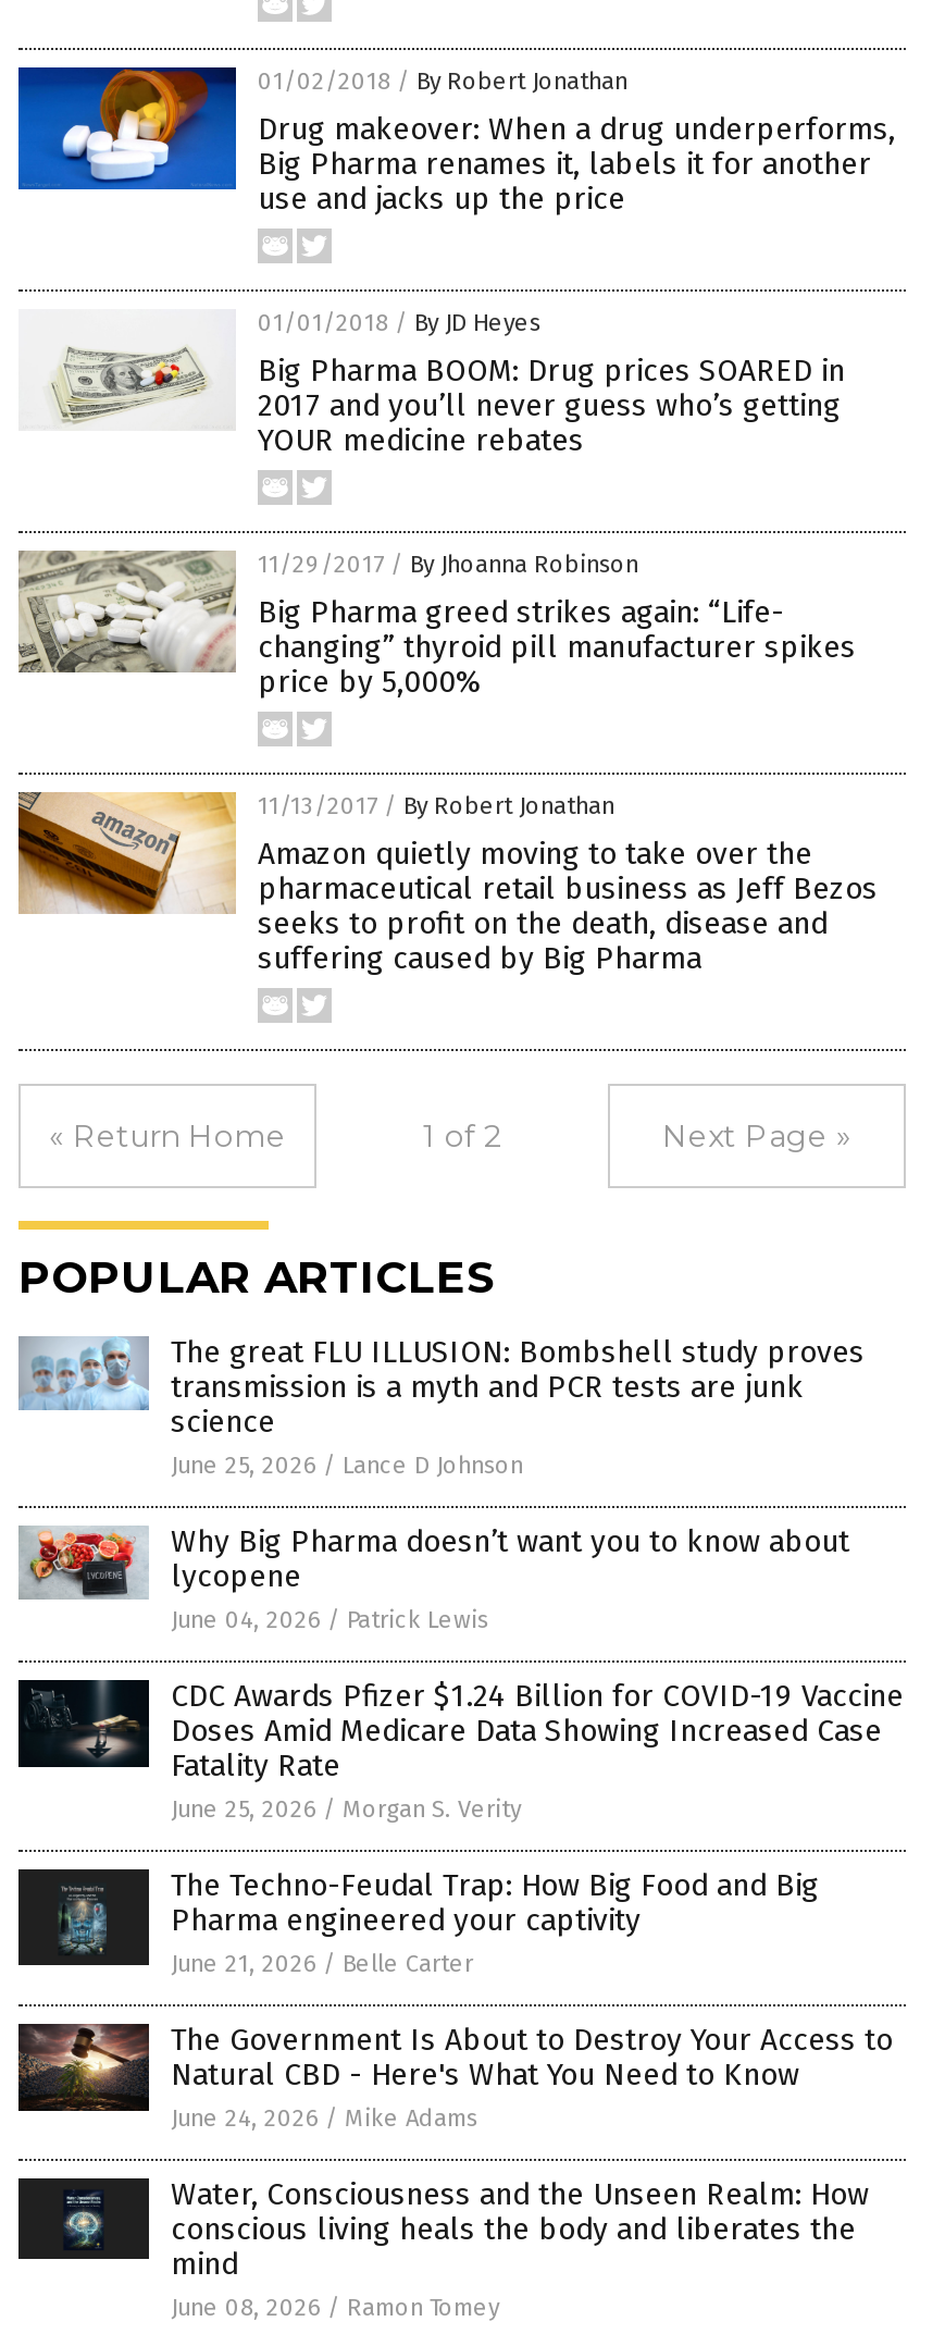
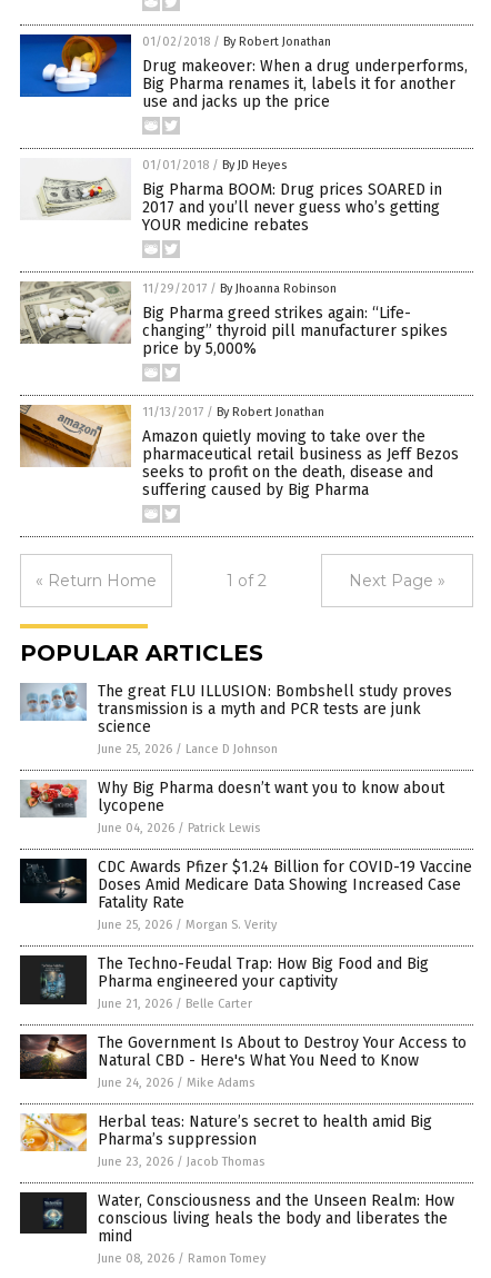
+ [image]
+ Herbal teas: Nature’s secret to health amid Big
+ Pharma’s suppression
+ June 23, 2026 / Jacob Thomas
